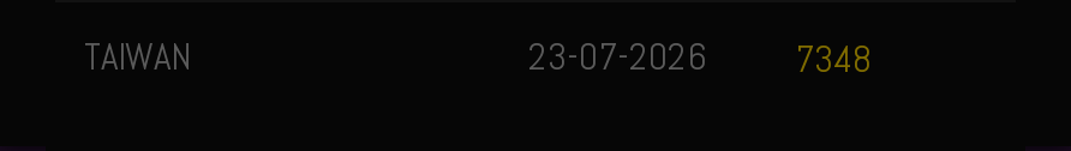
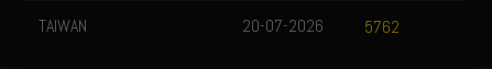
- 23-07-2026
+ 20-07-2026

- 7348
+ 5762
